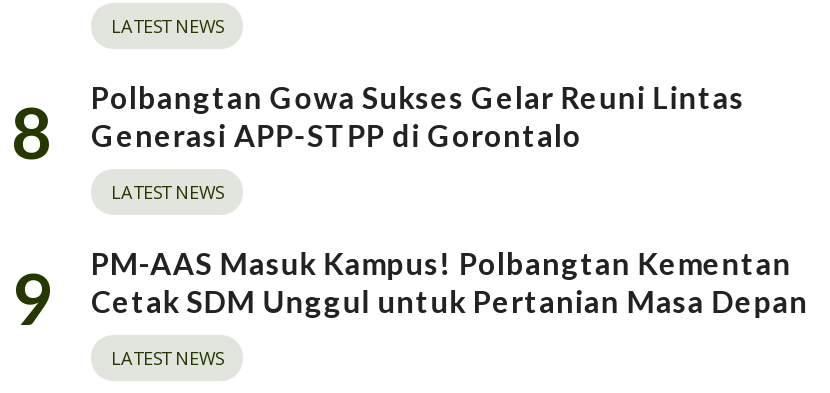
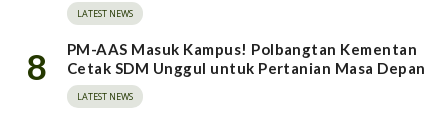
- Polbangtan Gowa Sukses Gelar Reuni Lintas
- Generasi APP-STPP di Gorontalo
- LATEST NEWS
- 9
